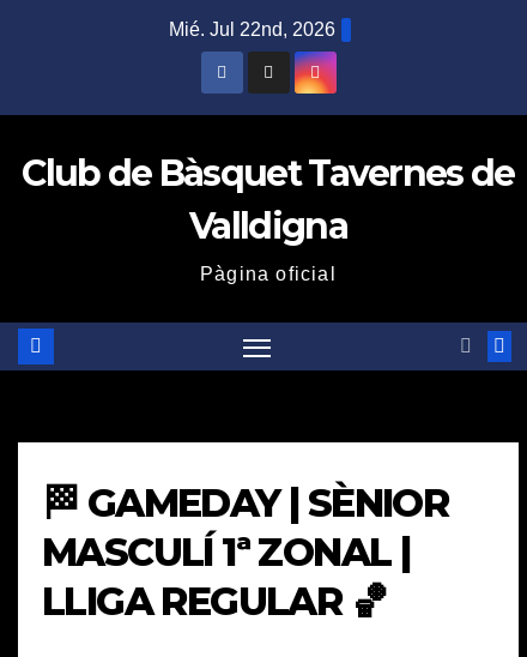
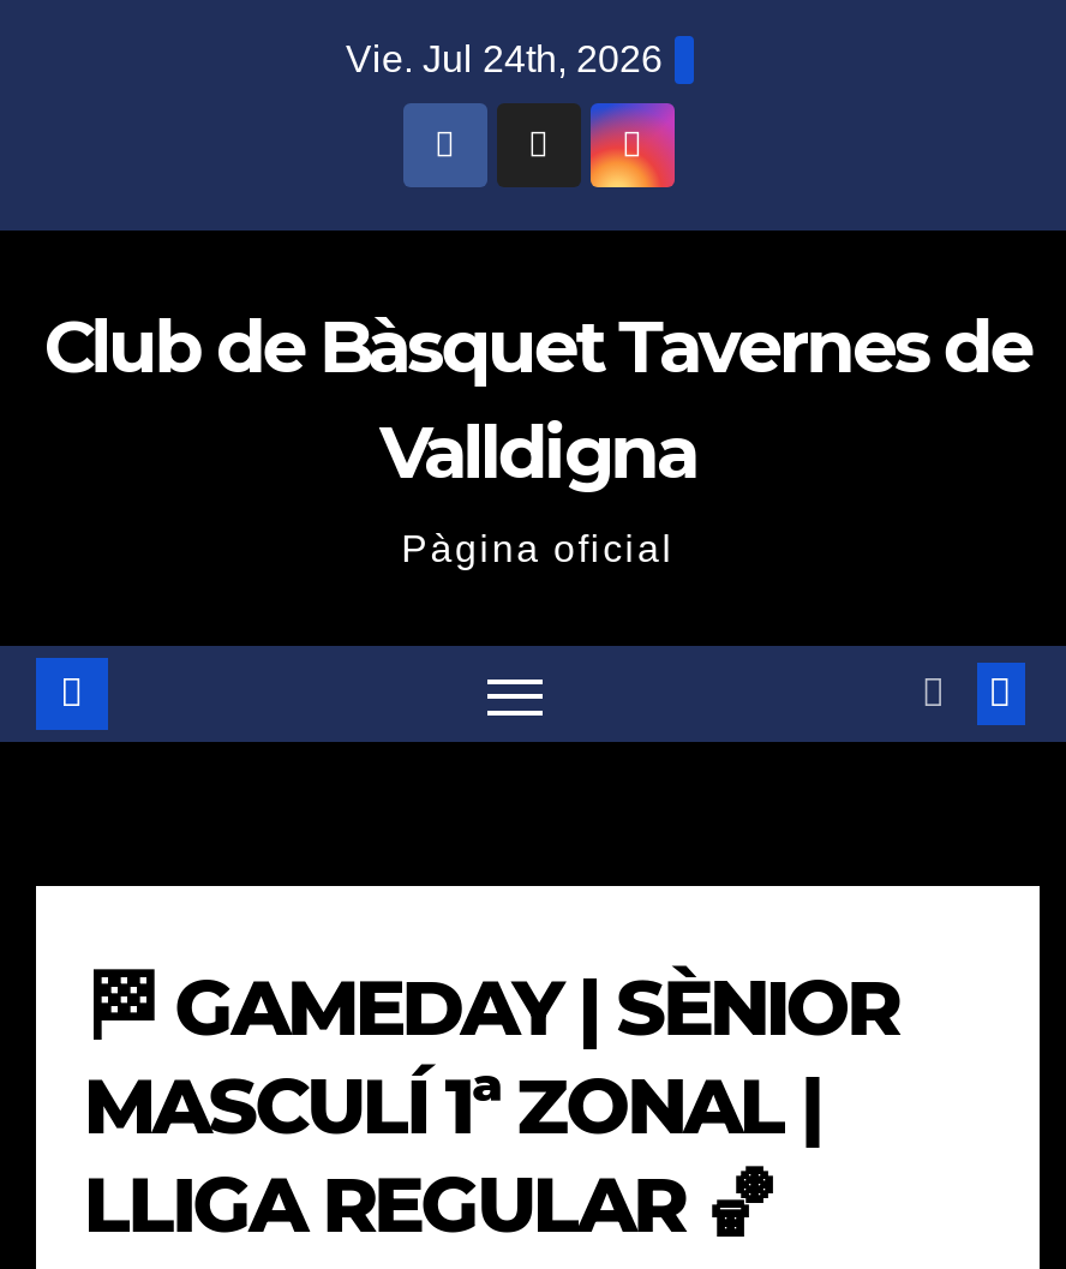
- Mié. Jul 22nd, 2026
+ Vie. Jul 24th, 2026
